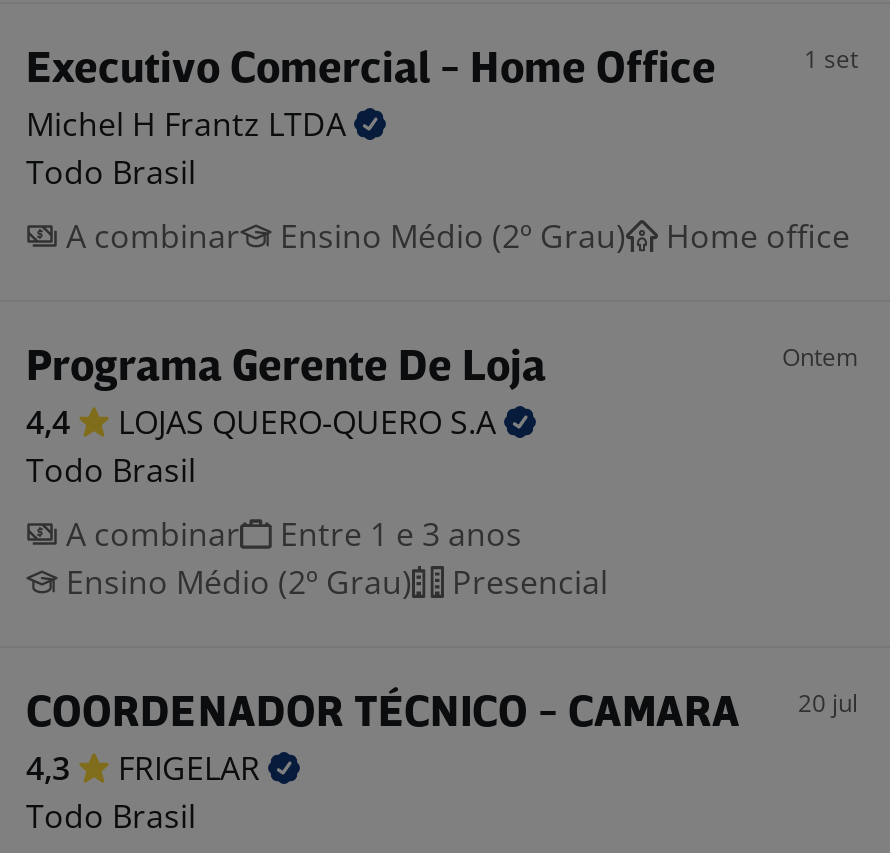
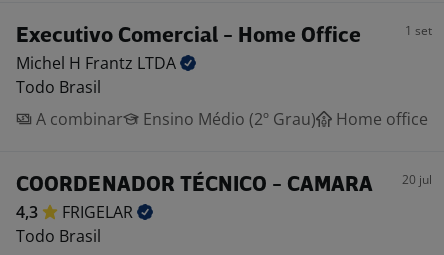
- Programa Gerente De Loja
- Ontem
- 4,4
- LOJAS QUERO-QUERO S.A
- Todo Brasil
- A combinar
- Entre 1 e 3 anos
- Ensino Médio (2º Grau)
- Presencial
